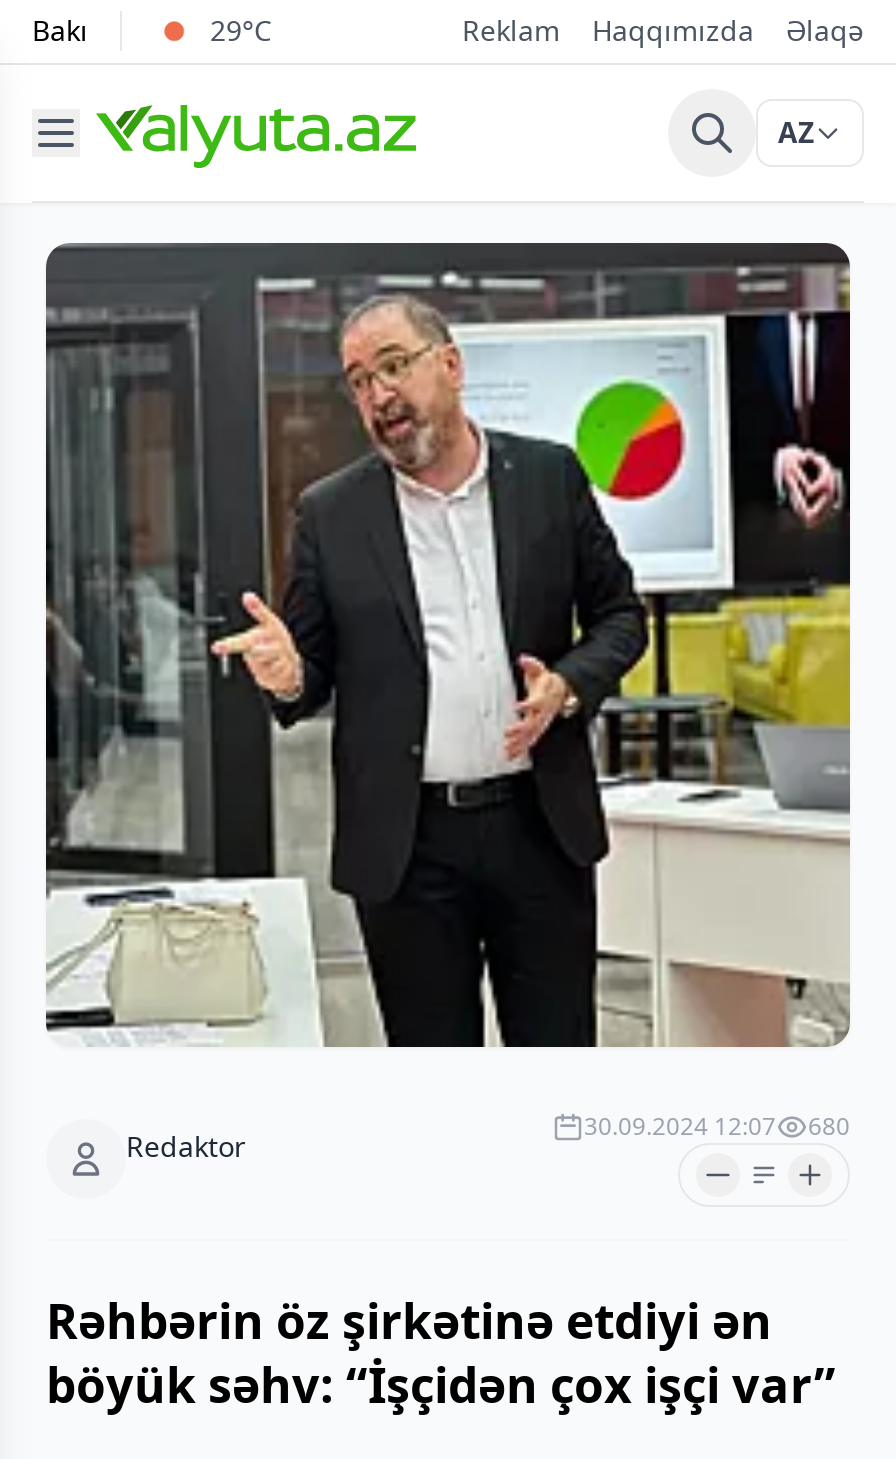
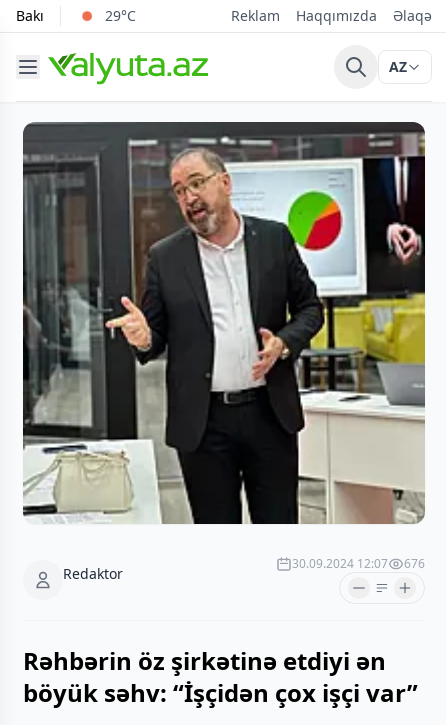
- 30.09.2024 12:07 680
+ 30.09.2024 12:07 676
